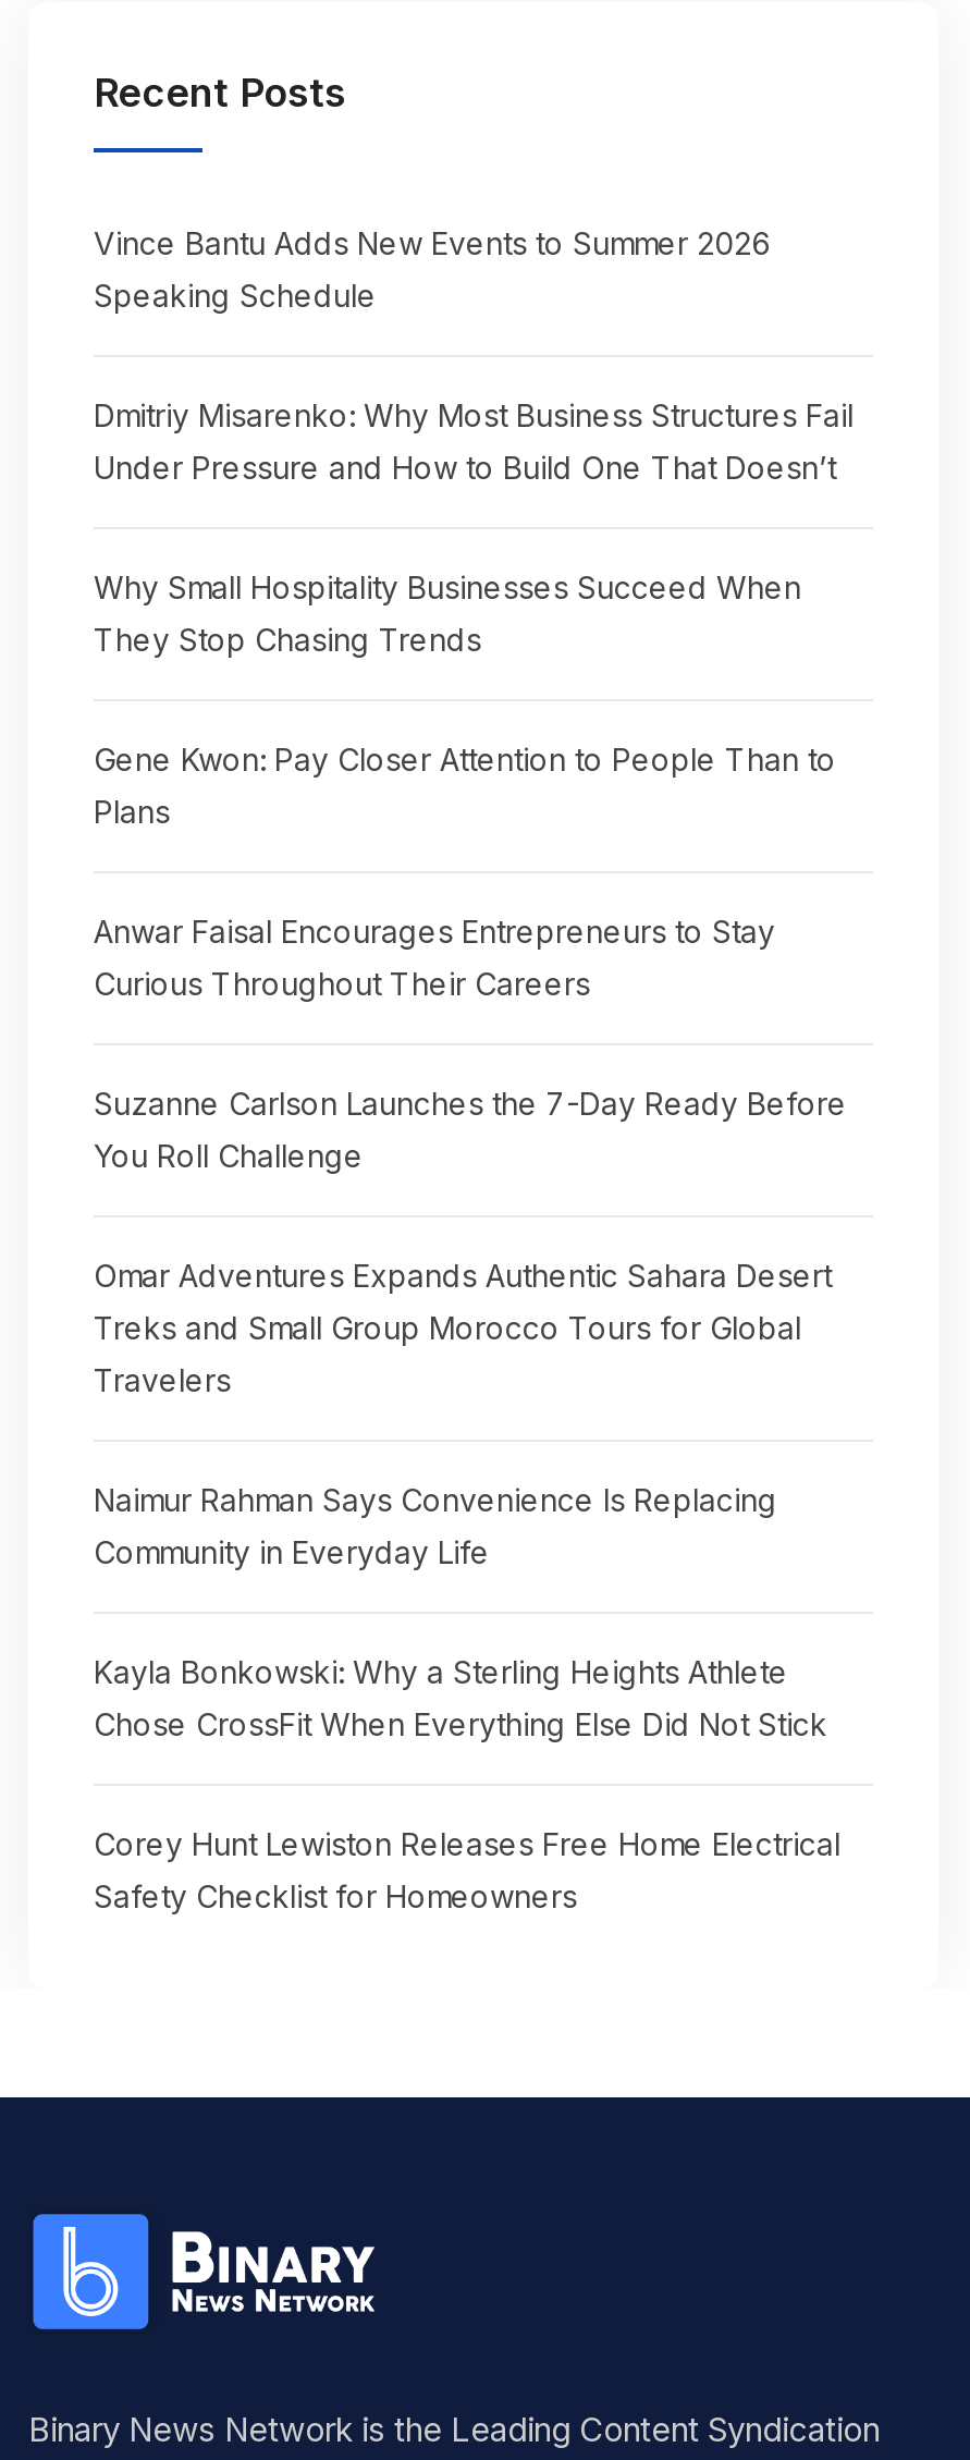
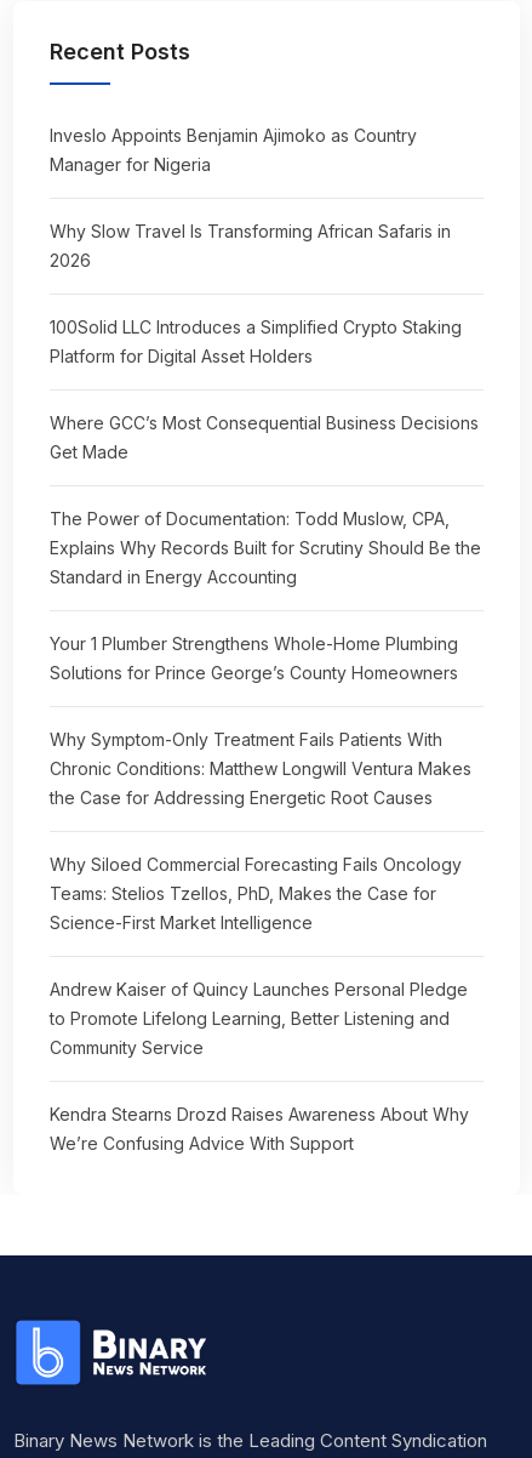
- Vince Bantu Adds New Events to Summer 2026
- Speaking Schedule
+ Inveslo Appoints Benjamin Ajimoko as Country
+ Manager for Nigeria

- Dmitriy Misarenko: Why Most Business Structures Fail
- Under Pressure and How to Build One That Doesn’t
+ Why Slow Travel Is Transforming African Safaris in
+ 2026

- Why Small Hospitality Businesses Succeed When
- They Stop Chasing Trends
+ 100Solid LLC Introduces a Simplified Crypto Staking
+ Platform for Digital Asset Holders

- Gene Kwon: Pay Closer Attention to People Than to
- Plans
+ Where GCC’s Most Consequential Business Decisions
+ Get Made

- Anwar Faisal Encourages Entrepreneurs to Stay
- Curious Throughout Their Careers
+ The Power of Documentation: Todd Muslow, CPA,
+ Explains Why Records Built for Scrutiny Should Be the
+ Standard in Energy Accounting

- Suzanne Carlson Launches the 7-Day Ready Before
- You Roll Challenge
+ Your 1 Plumber Strengthens Whole-Home Plumbing
+ Solutions for Prince George’s County Homeowners

- Omar Adventures Expands Authentic Sahara Desert
- Treks and Small Group Morocco Tours for Global
- Travelers
+ Why Symptom-Only Treatment Fails Patients With
+ Chronic Conditions: Matthew Longwill Ventura Makes
+ the Case for Addressing Energetic Root Causes

- Naimur Rahman Says Convenience Is Replacing
- Community in Everyday Life
+ Why Siloed Commercial Forecasting Fails Oncology
+ Teams: Stelios Tzellos, PhD, Makes the Case for
+ Science-First Market Intelligence

- Kayla Bonkowski: Why a Sterling Heights Athlete
- Chose CrossFit When Everything Else Did Not Stick
+ Andrew Kaiser of Quincy Launches Personal Pledge
+ to Promote Lifelong Learning, Better Listening and
+ Community Service

- Corey Hunt Lewiston Releases Free Home Electrical
- Safety Checklist for Homeowners
+ Kendra Stearns Drozd Raises Awareness About Why
+ We’re Confusing Advice With Support
